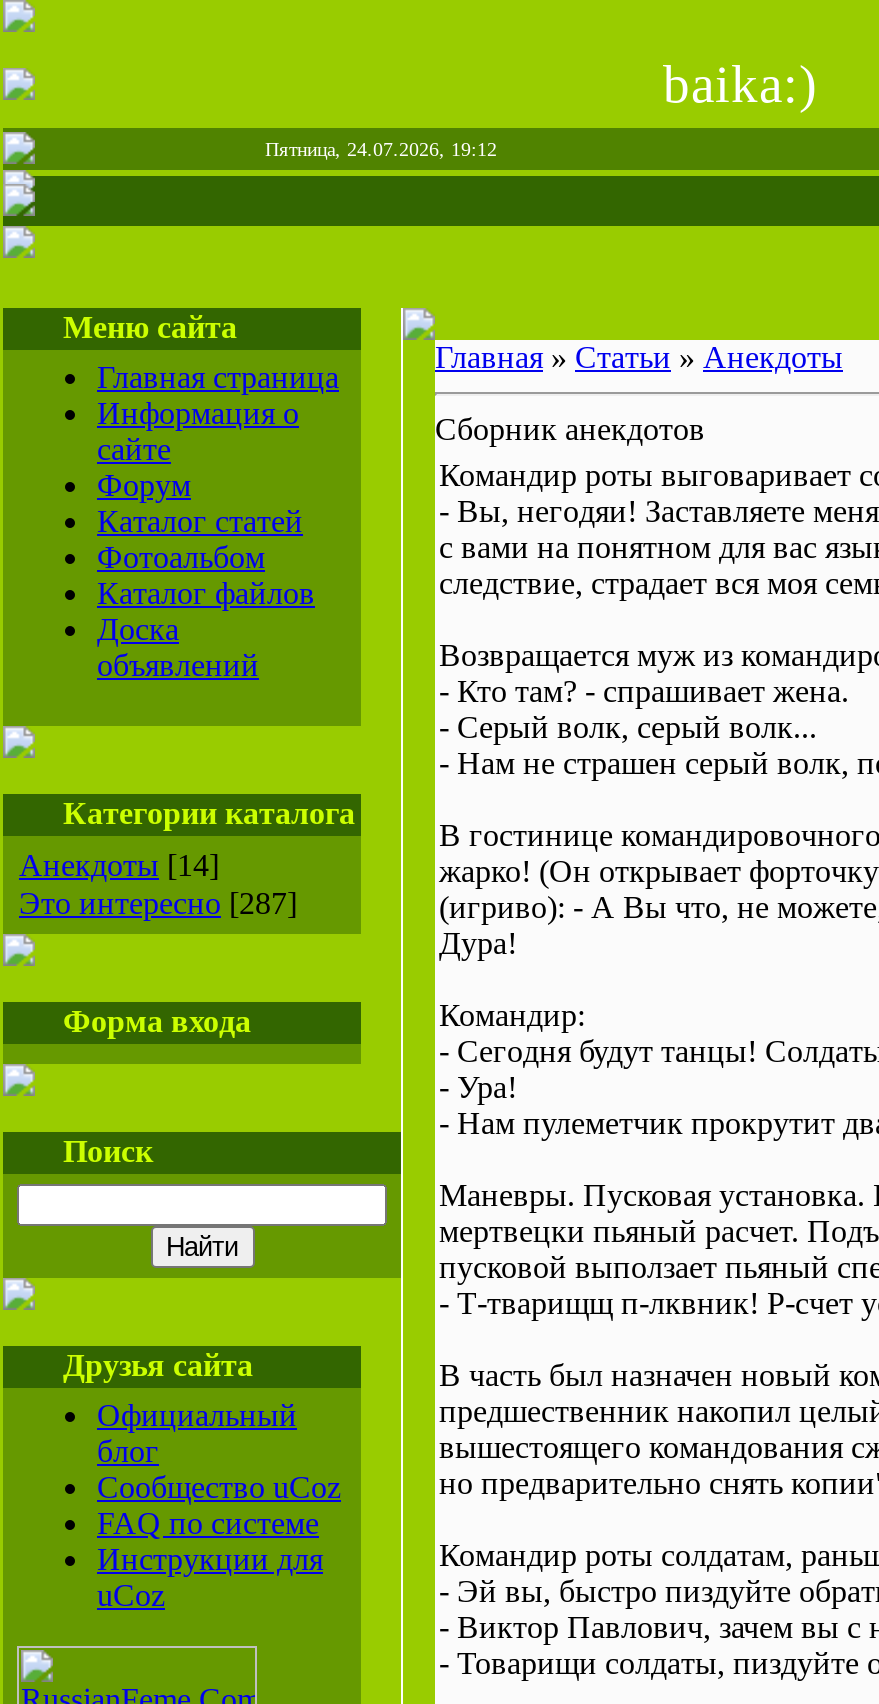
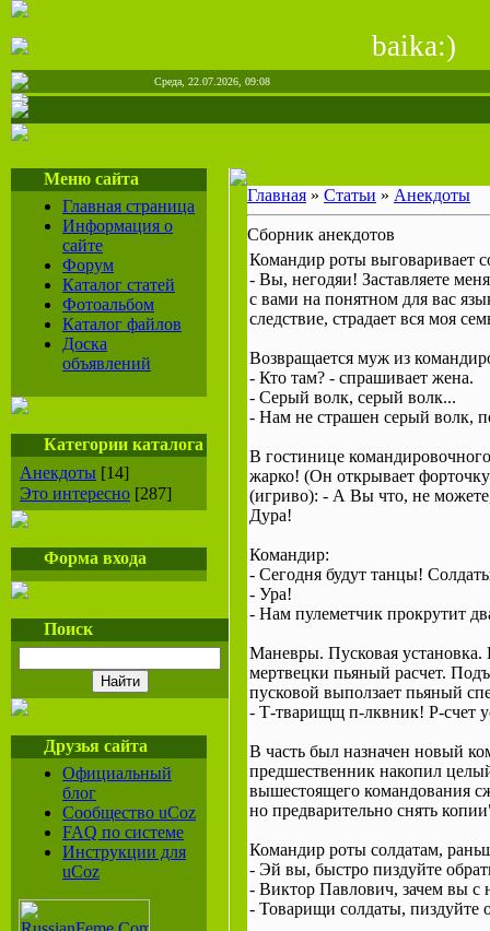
- Пятница, 24.07.2026, 19:12
+ Среда, 22.07.2026, 09:08
